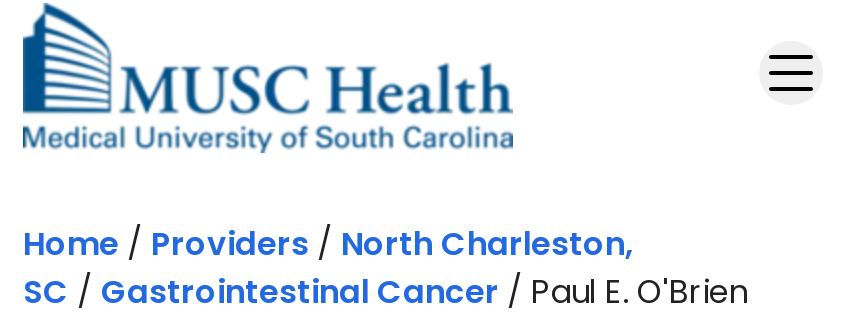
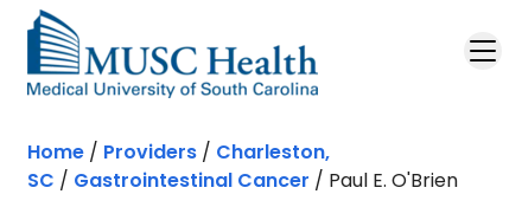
- Home / Providers / North Charleston,
+ Home / Providers / Charleston,
